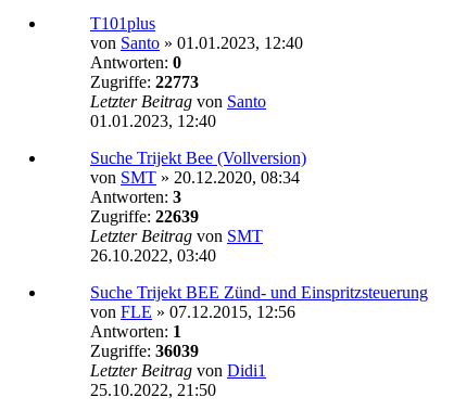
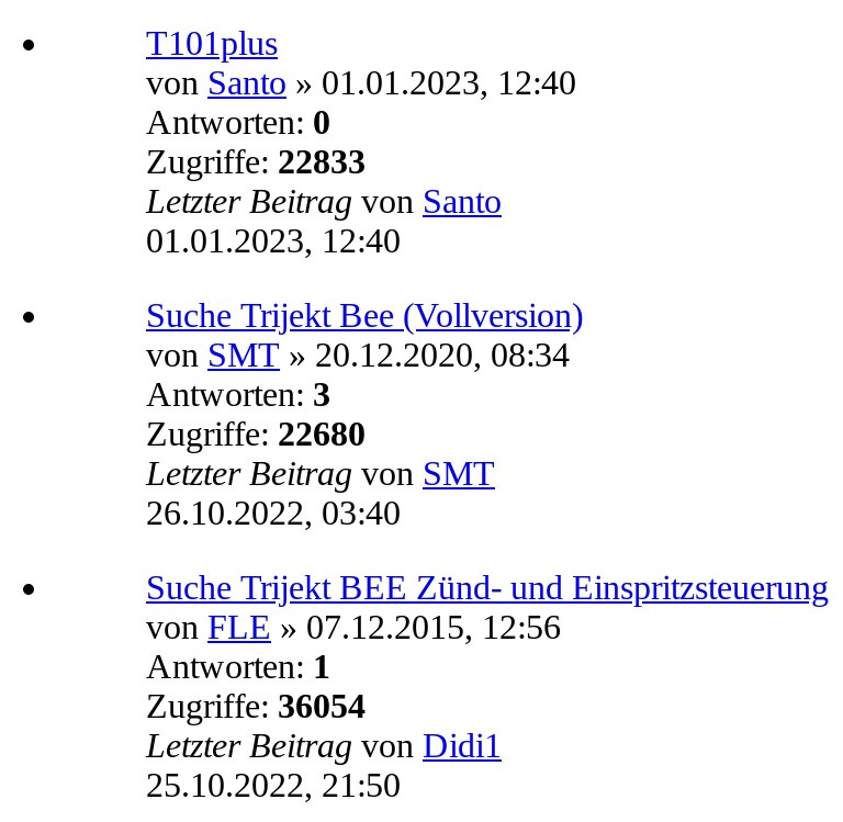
- Zugriffe: 22773
+ Zugriffe: 22833

- Zugriffe: 22639
+ Zugriffe: 22680

- Zugriffe: 36039
+ Zugriffe: 36054
